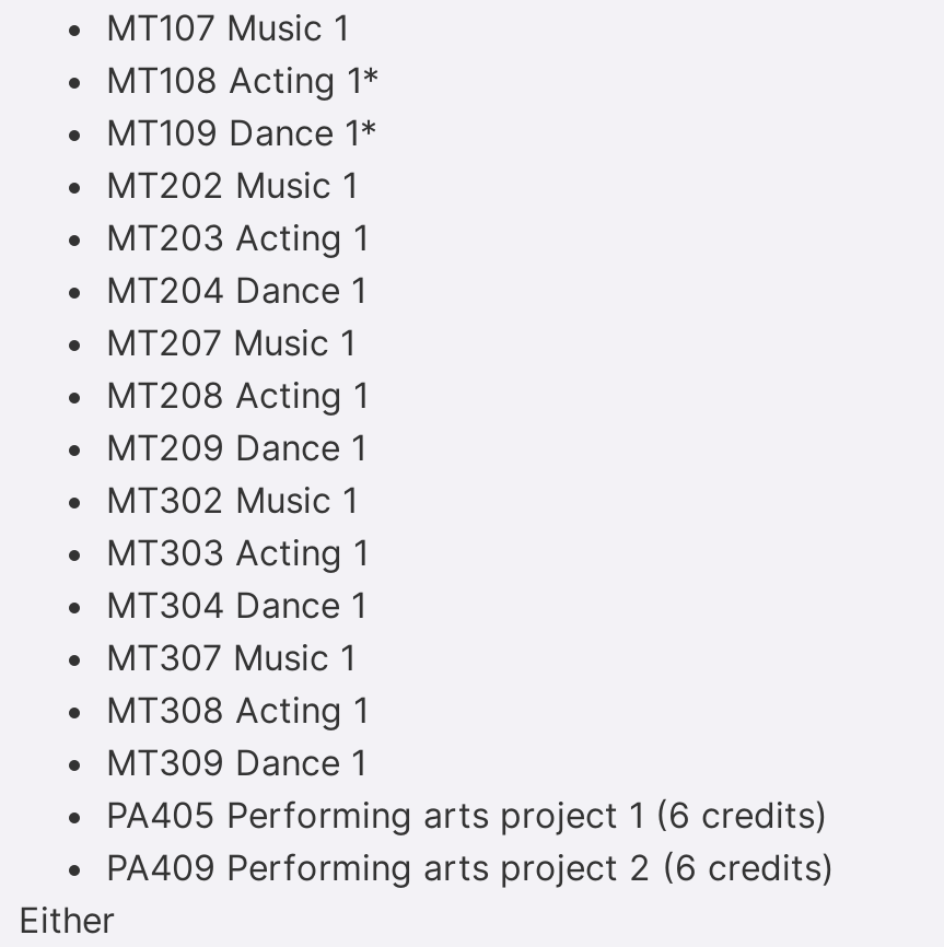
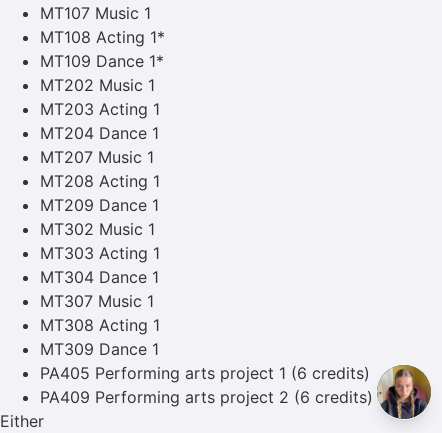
+ [image]
